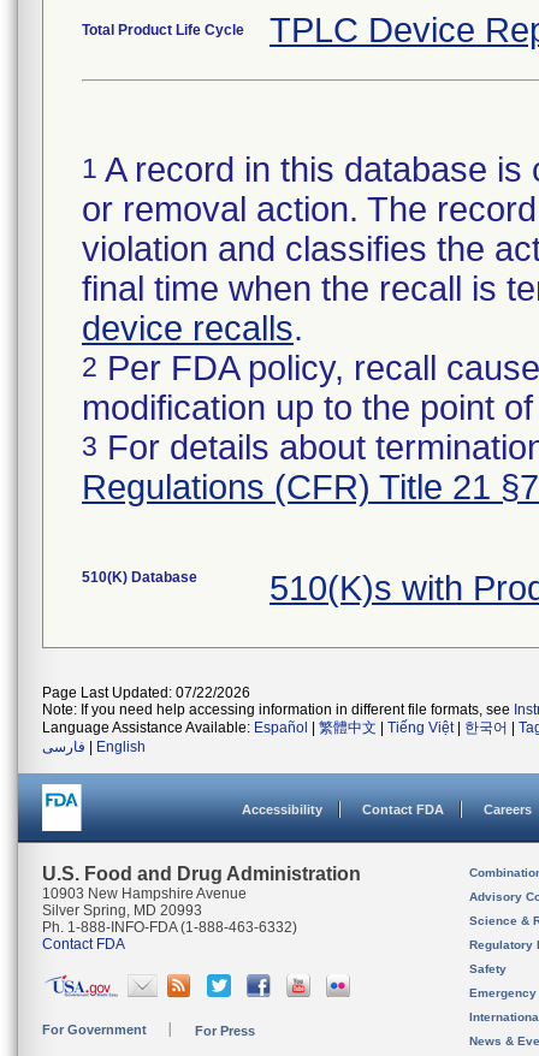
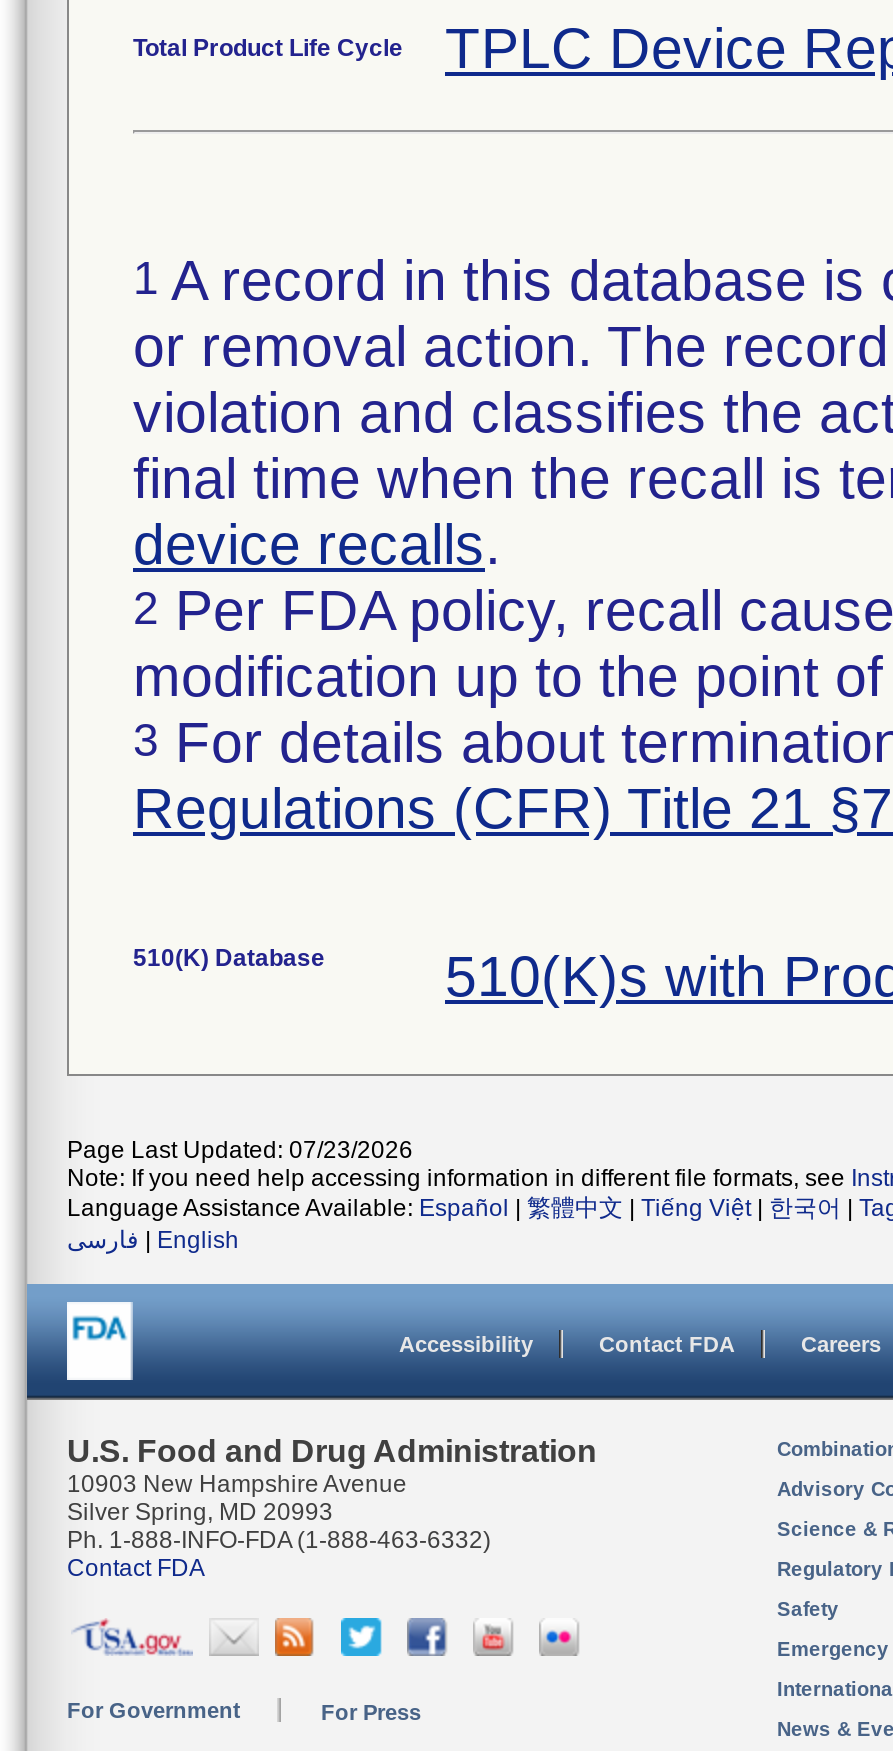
- Page Last Updated: 07/22/2026
+ Page Last Updated: 07/23/2026
